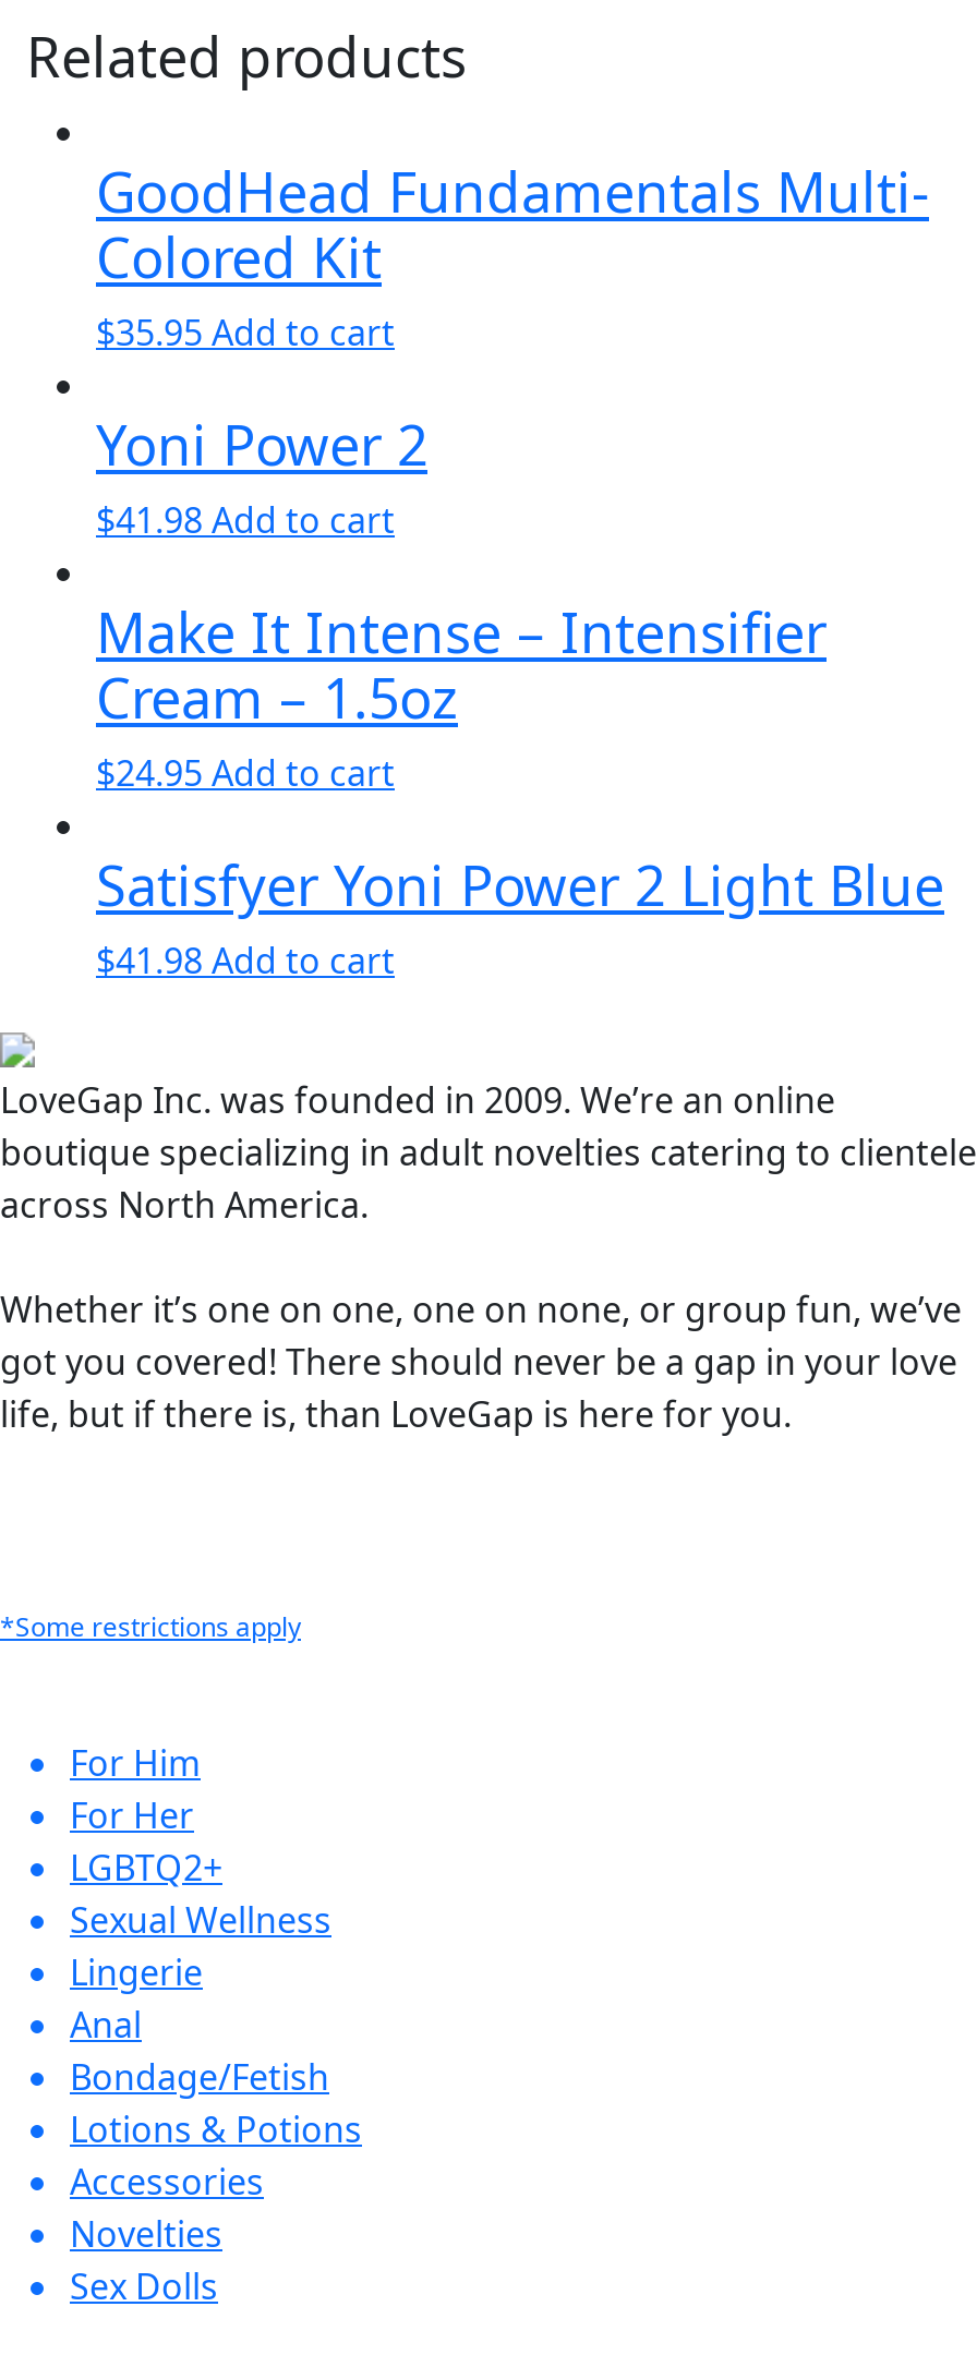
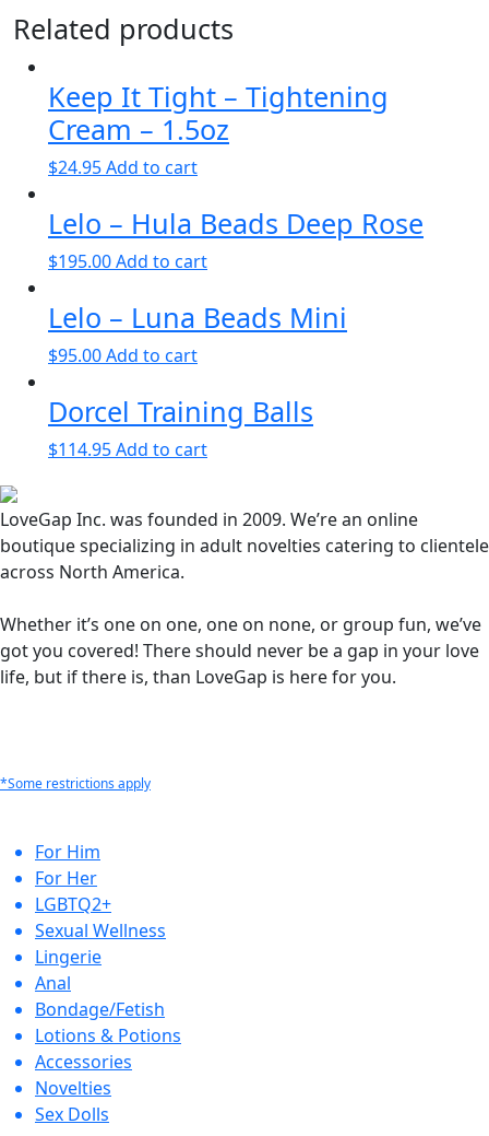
- GoodHead Fundamentals Multi-
- Colored Kit
- $35.95 Add to cart
- Yoni Power 2
- $41.98 Add to cart
- Make It Intense – Intensifier
+ Keep It Tight – Tightening

moved up: Cream – 1.5oz | $24.95 Add to cart

- Satisfyer Yoni Power 2 Light Blue
- $41.98 Add to cart
+ Lelo – Hula Beads Deep Rose
+ $195.00 Add to cart
+ Lelo – Luna Beads Mini
+ $95.00 Add to cart
+ Dorcel Training Balls
+ $114.95 Add to cart
